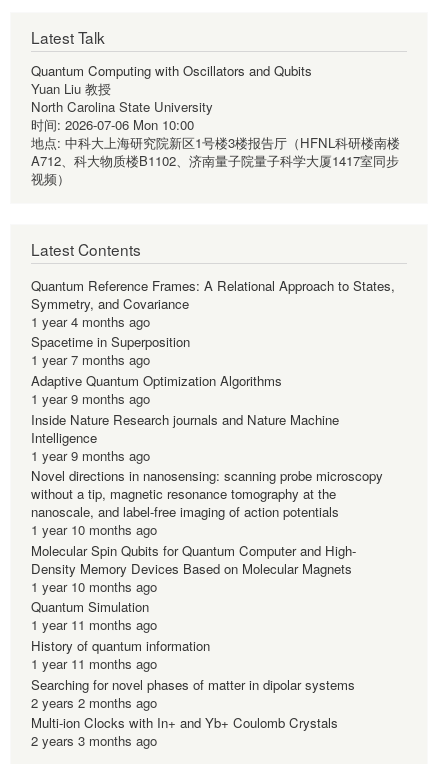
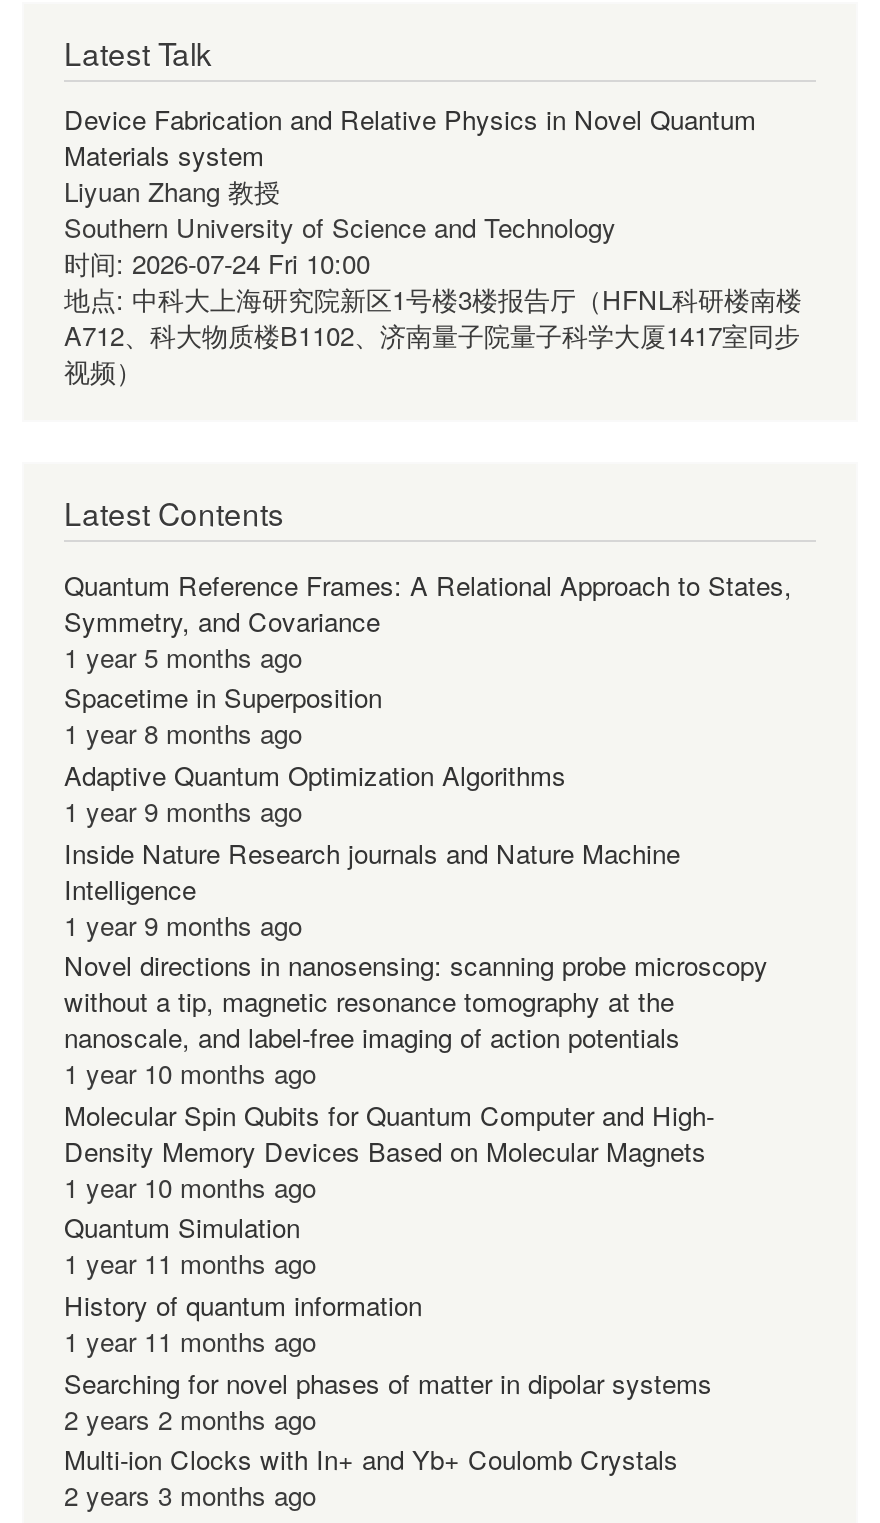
- Quantum Computing with Oscillators and Qubits
- Yuan Liu 教授
- North Carolina State University
- 时间: 2026-07-06 Mon 10:00
+ Device Fabrication and Relative Physics in Novel Quantum
+ Materials system
+ Liyuan Zhang 教授
+ Southern University of Science and Technology
+ 时间: 2026-07-24 Fri 10:00

- 1 year 4 months ago
+ 1 year 5 months ago

- 1 year 7 months ago
+ 1 year 8 months ago
